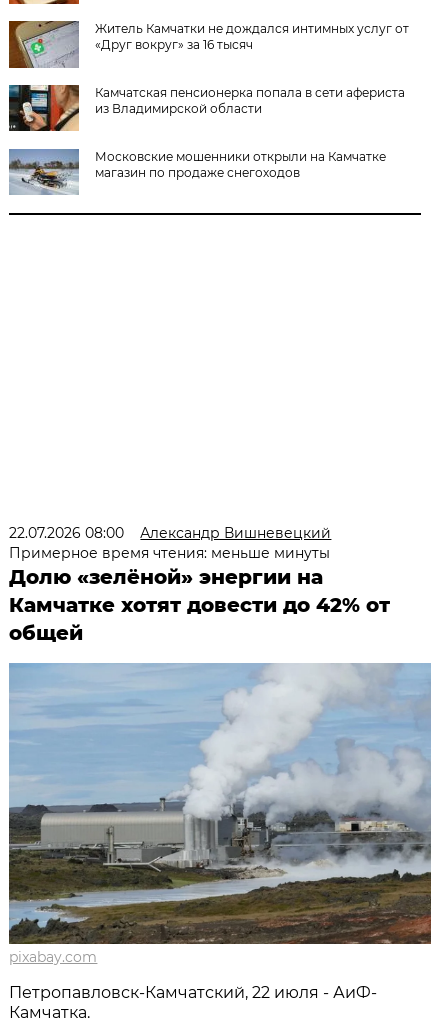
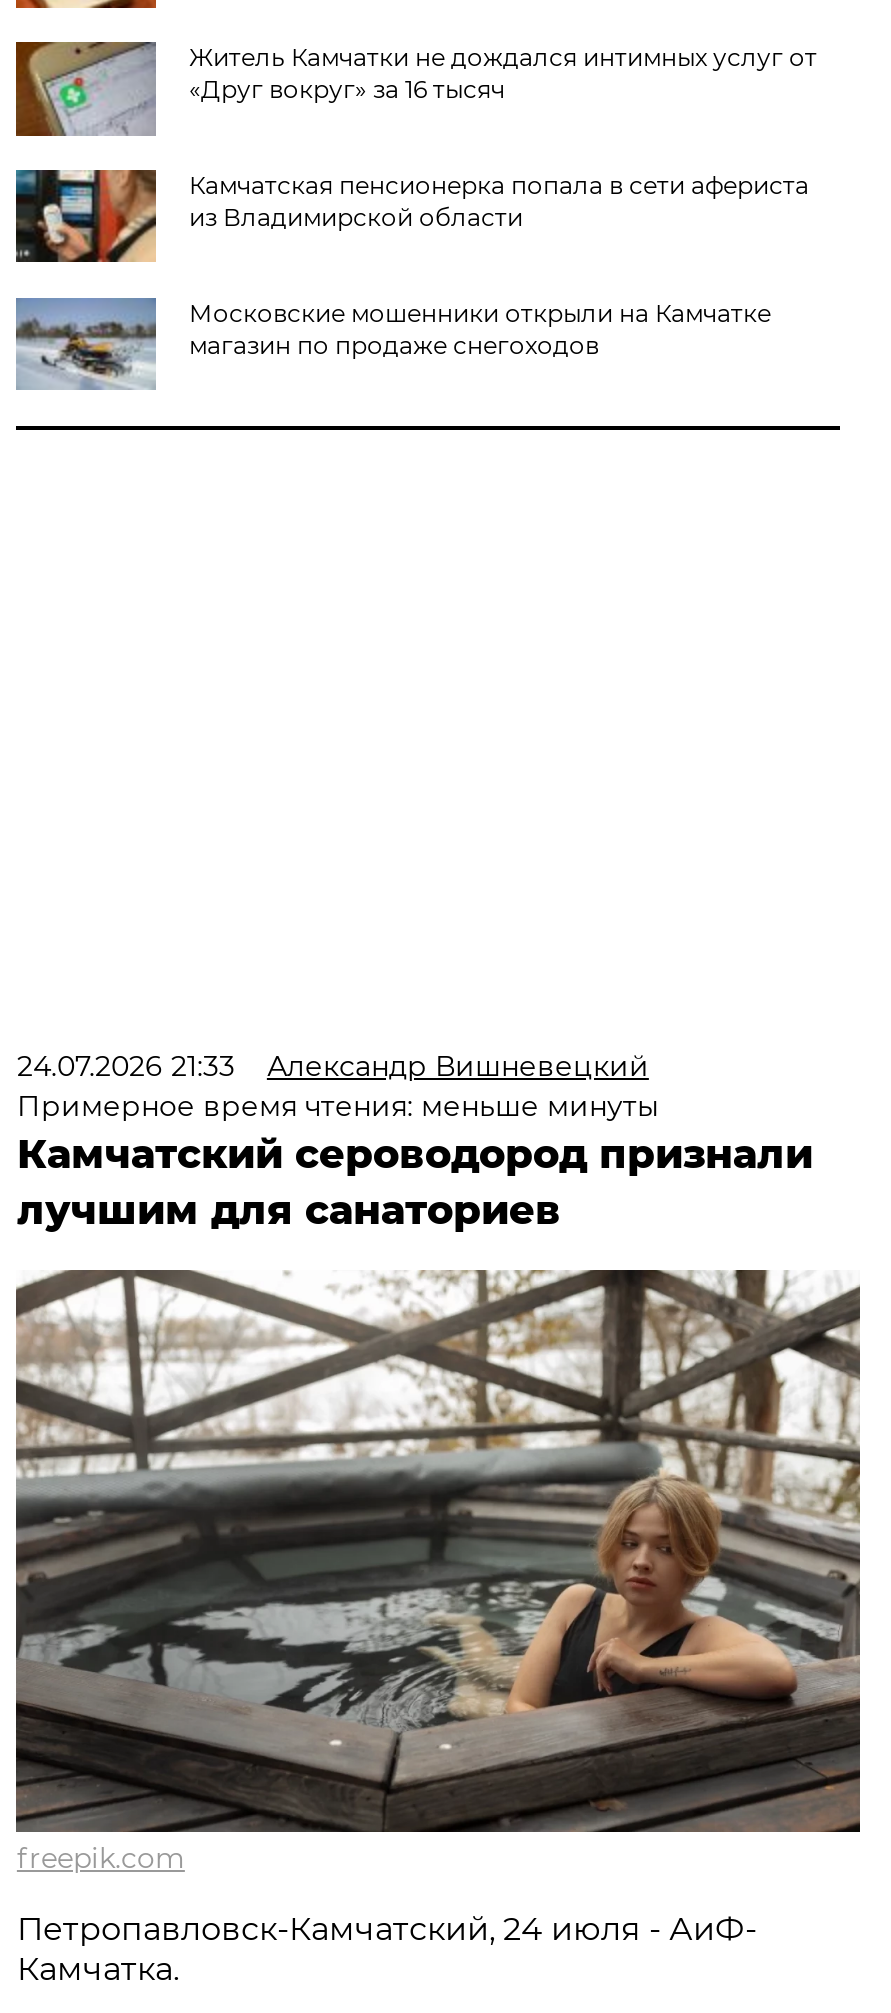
- 22.07.2026 08:00 Александр Вишневецкий
+ 24.07.2026 21:33 Александр Вишневецкий

- Долю «зелёной» энергии на
- Камчатке хотят довести до 42% от
- общей
+ Камчатский сероводород признали
+ лучшим для санаториев

- [image]
- pixabay.com
+ [image]
+ freepik.com

- Петропавловск-Камчатский, 22 июля - АиФ-
+ Петропавловск-Камчатский, 24 июля - АиФ-
